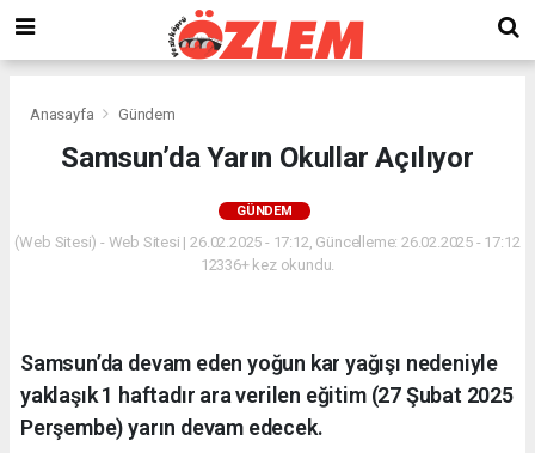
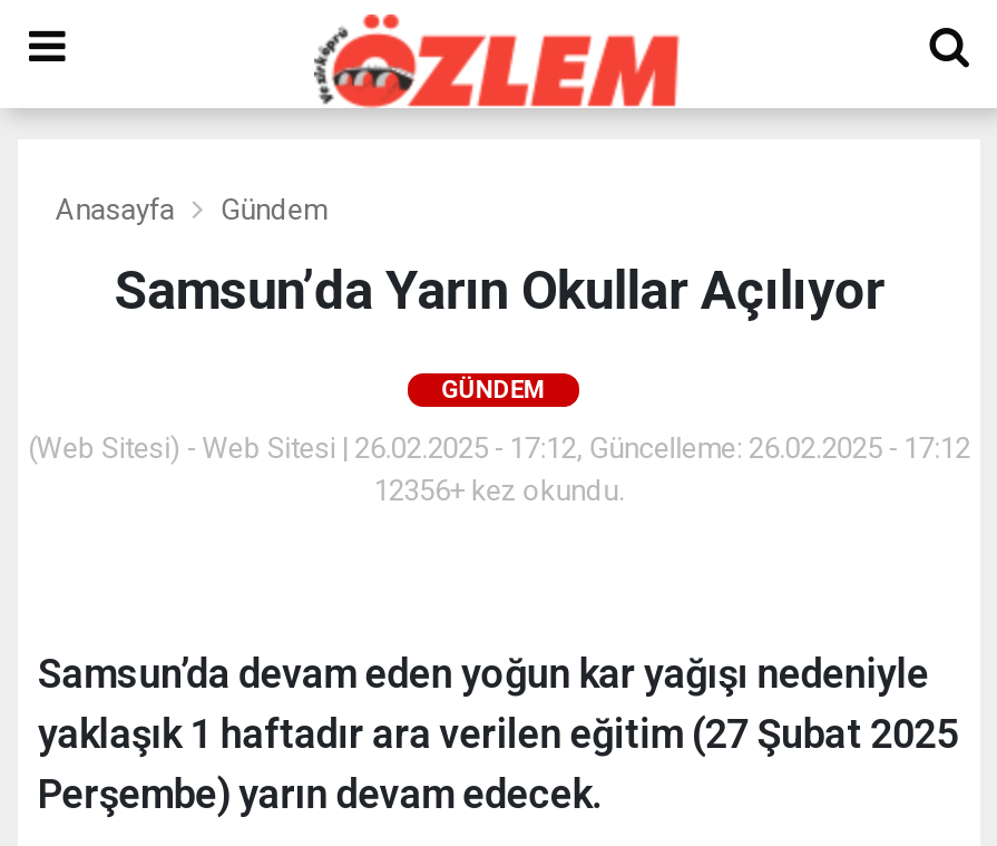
- 12336+ kez okundu.
+ 12356+ kez okundu.
